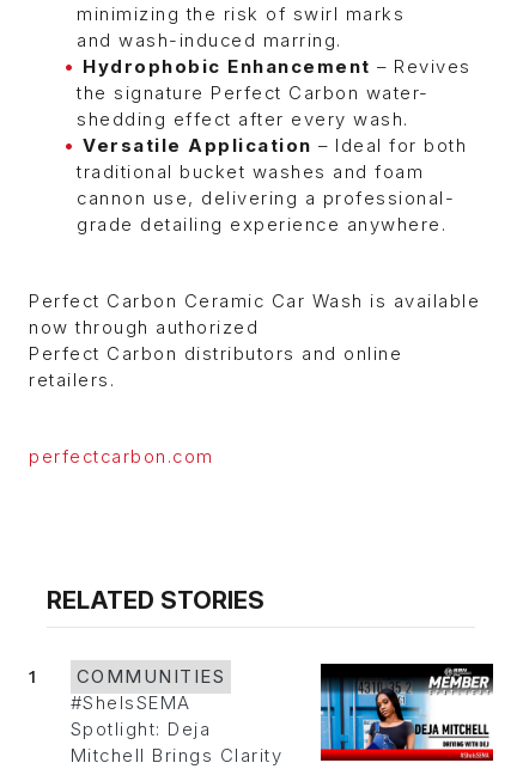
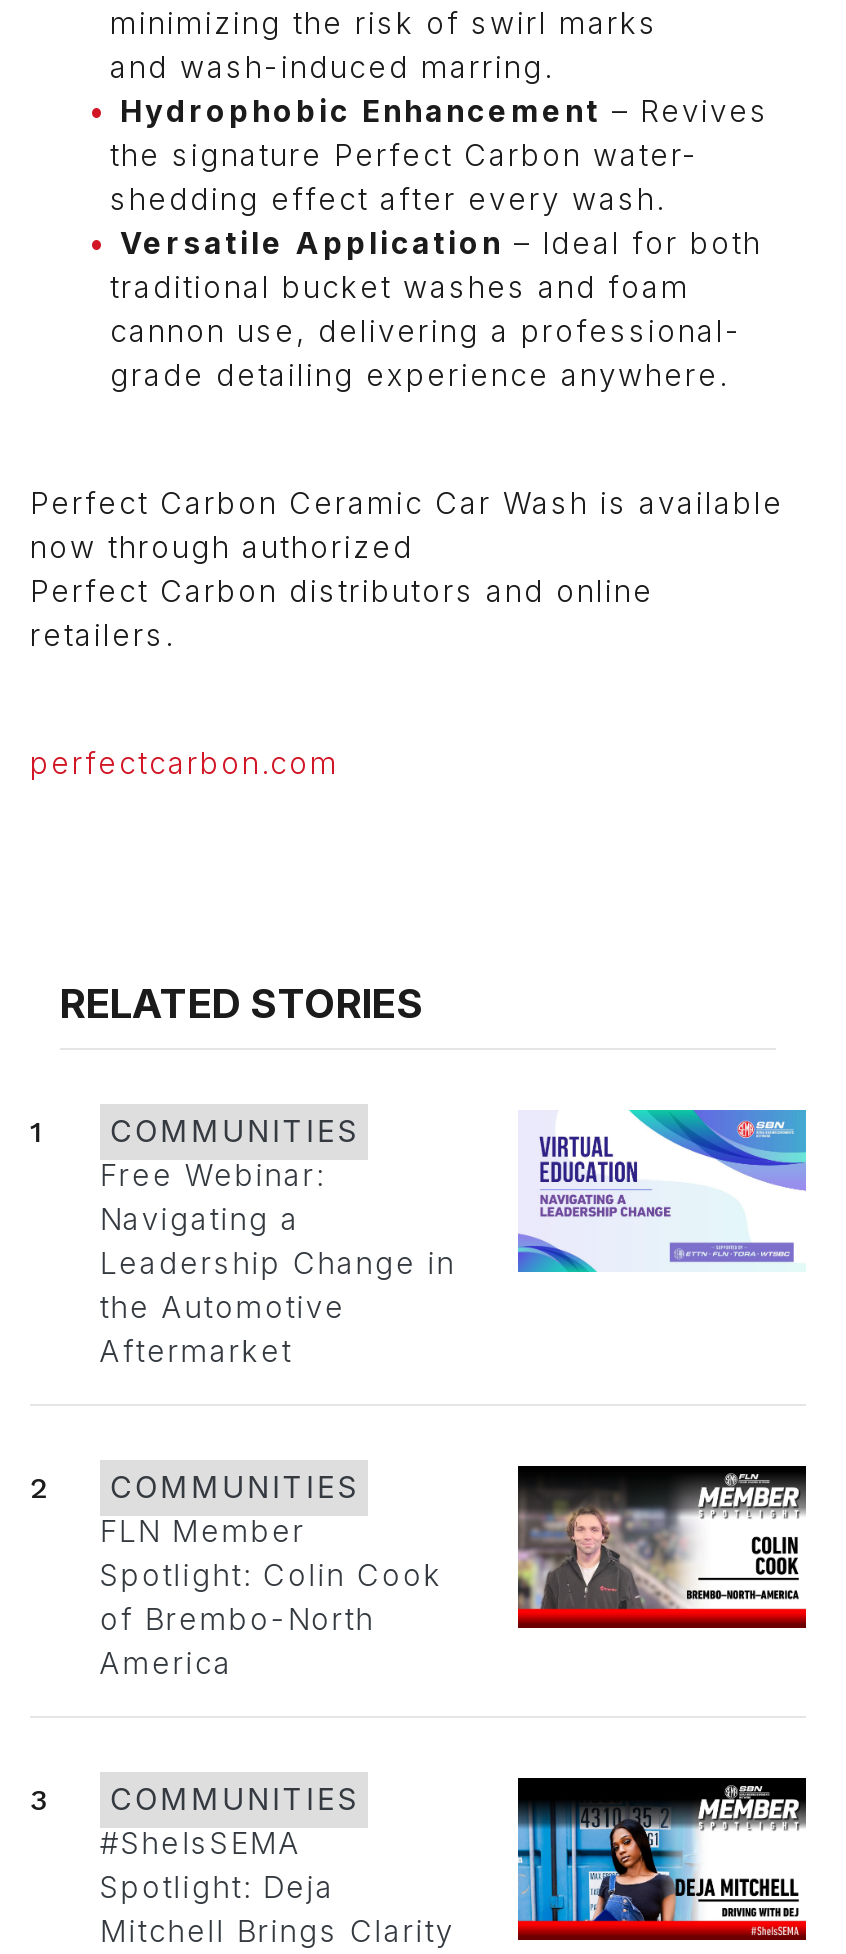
+ [image]
+ Free Webinar:
+ Navigating a
+ Leadership Change in
+ the Automotive
+ Aftermarket

+ [image]
+ 2
+ COMMUNITIES
+ FLN Member
+ Spotlight: Colin Cook
+ of Brembo-North
+ America

+ 3
+ COMMUNITIES
